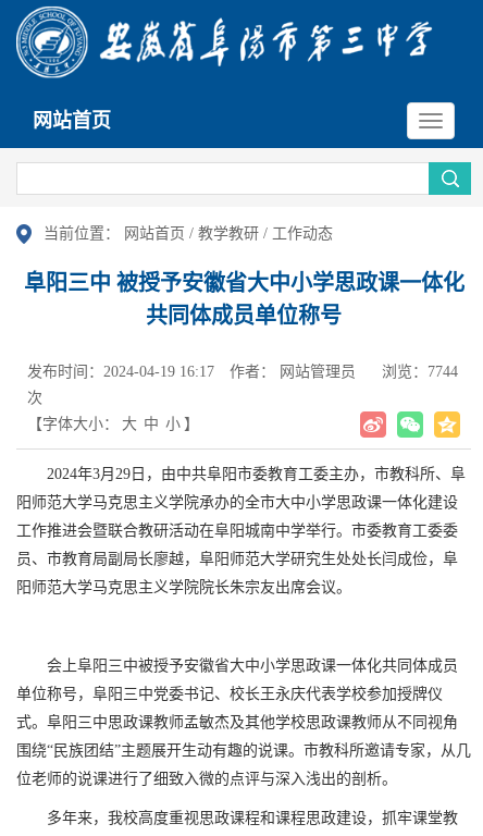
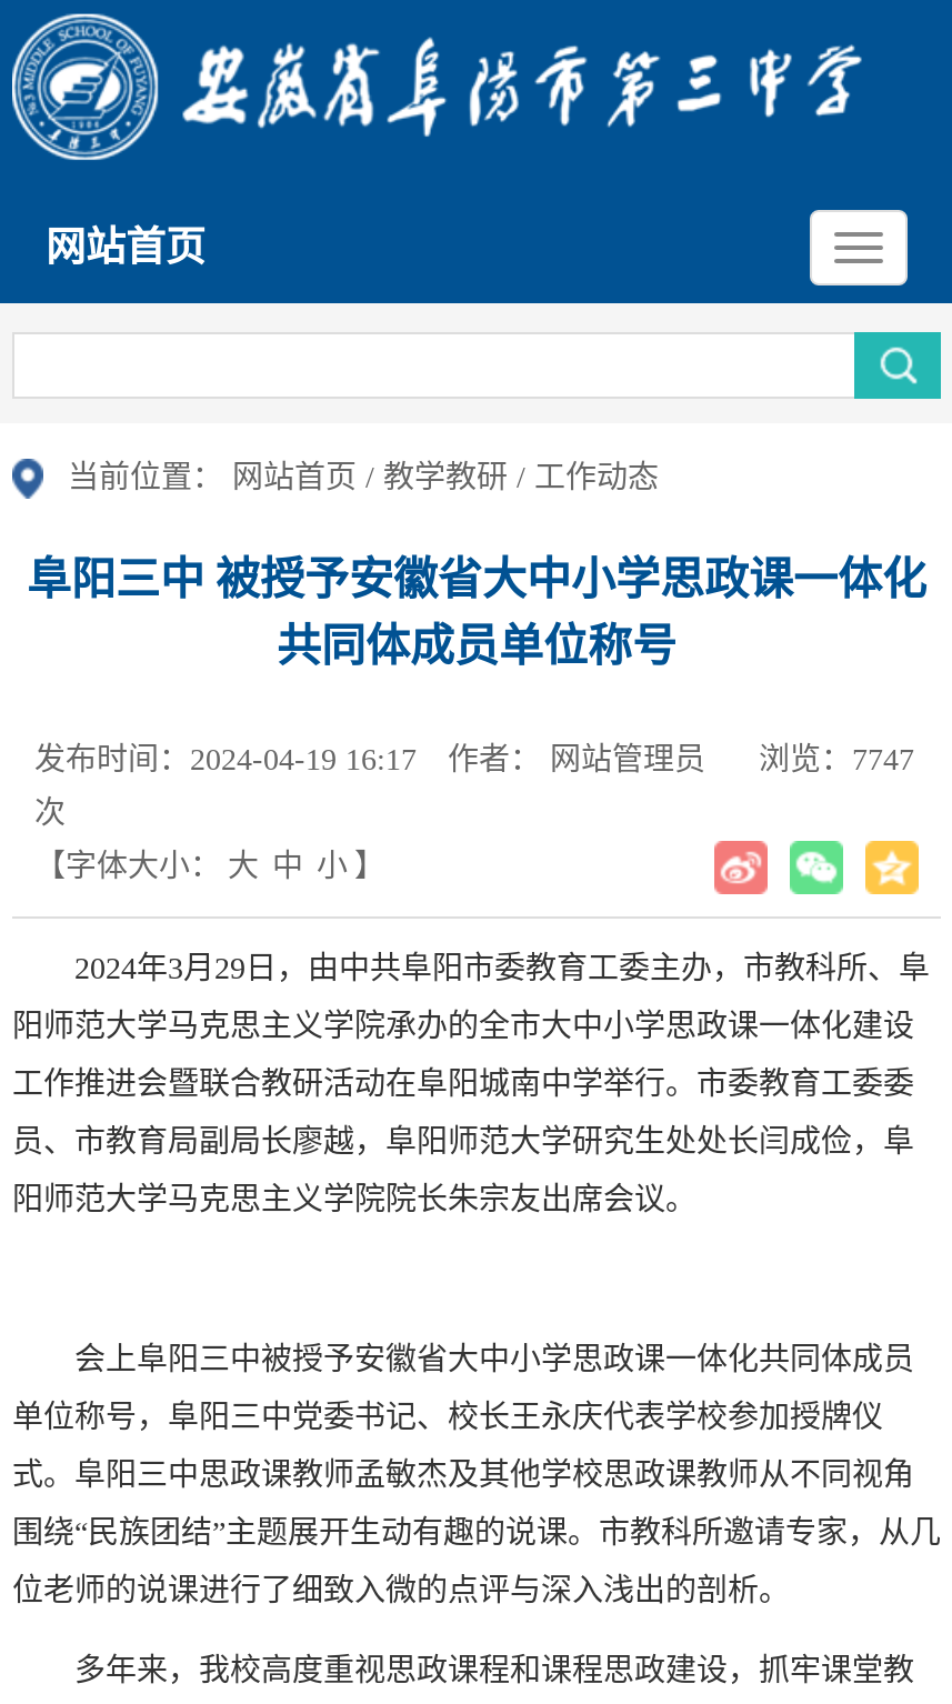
- 发布时间：2024-04-19 16:17 作者： 网站管理员 浏览：7744
+ 发布时间：2024-04-19 16:17 作者： 网站管理员 浏览：7747
